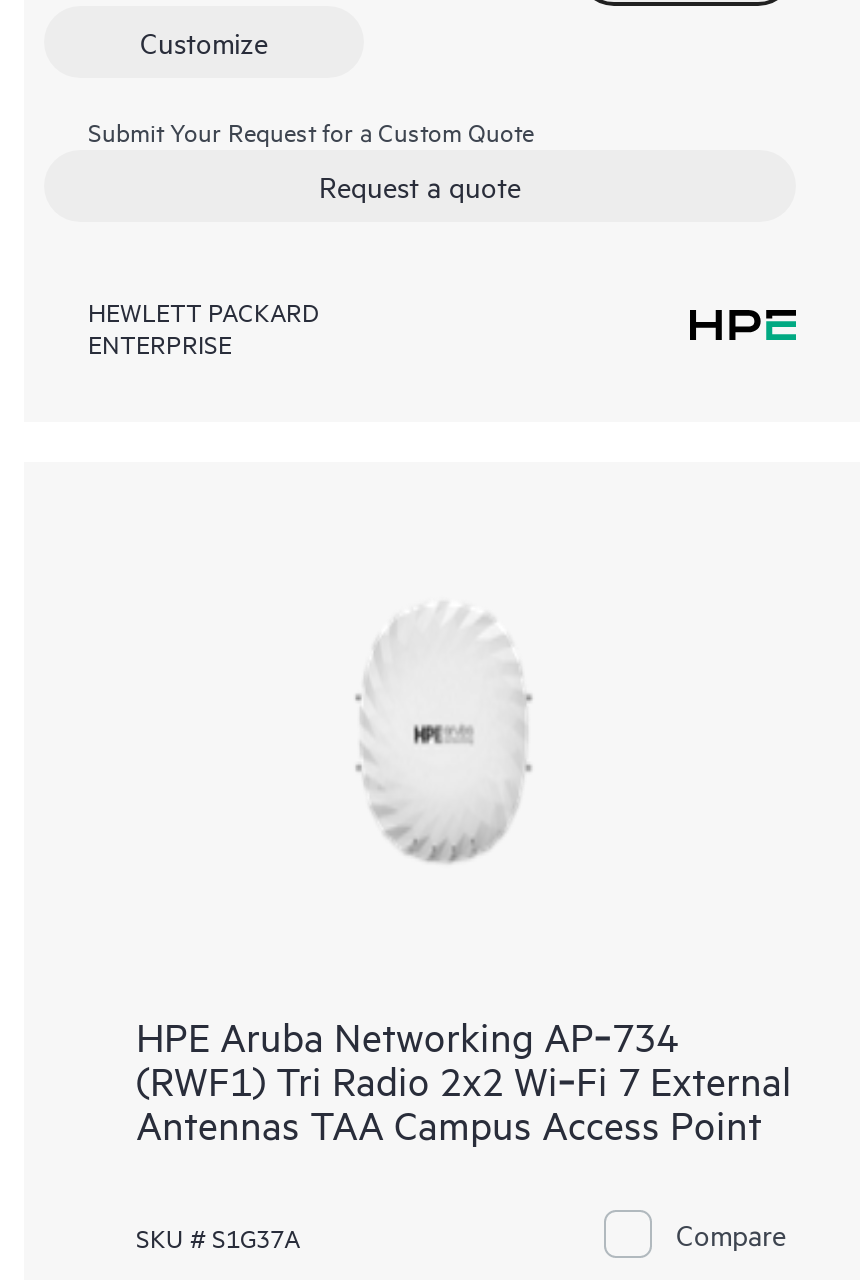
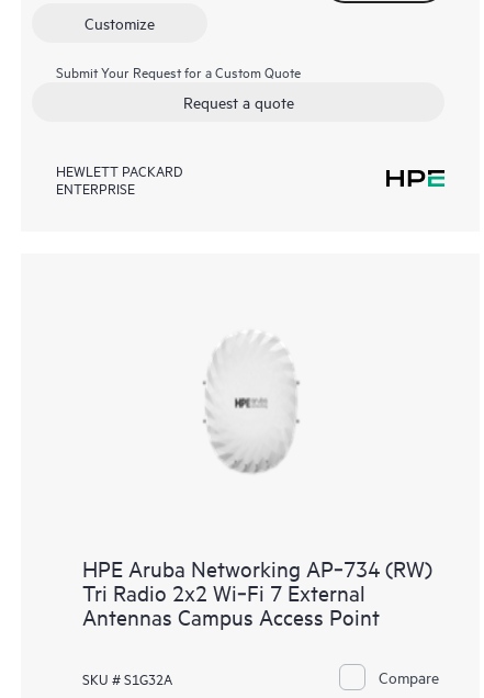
- HPE Aruba Networking AP‑734
- (RWF1) Tri Radio 2x2 Wi‑Fi 7 External
- Antennas TAA Campus Access Point
+ HPE Aruba Networking AP‑734 (RW)
+ Tri Radio 2x2 Wi‑Fi 7 External
+ Antennas Campus Access Point

- SKU # S1G37A
+ SKU # S1G32A
